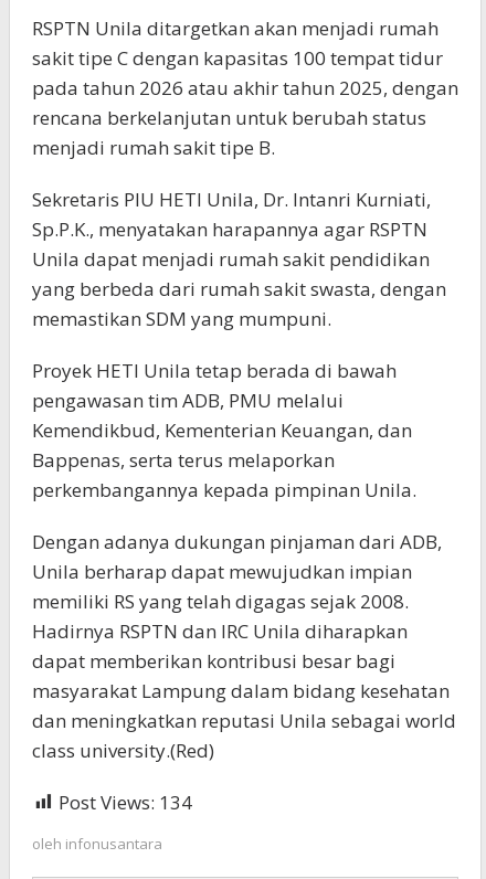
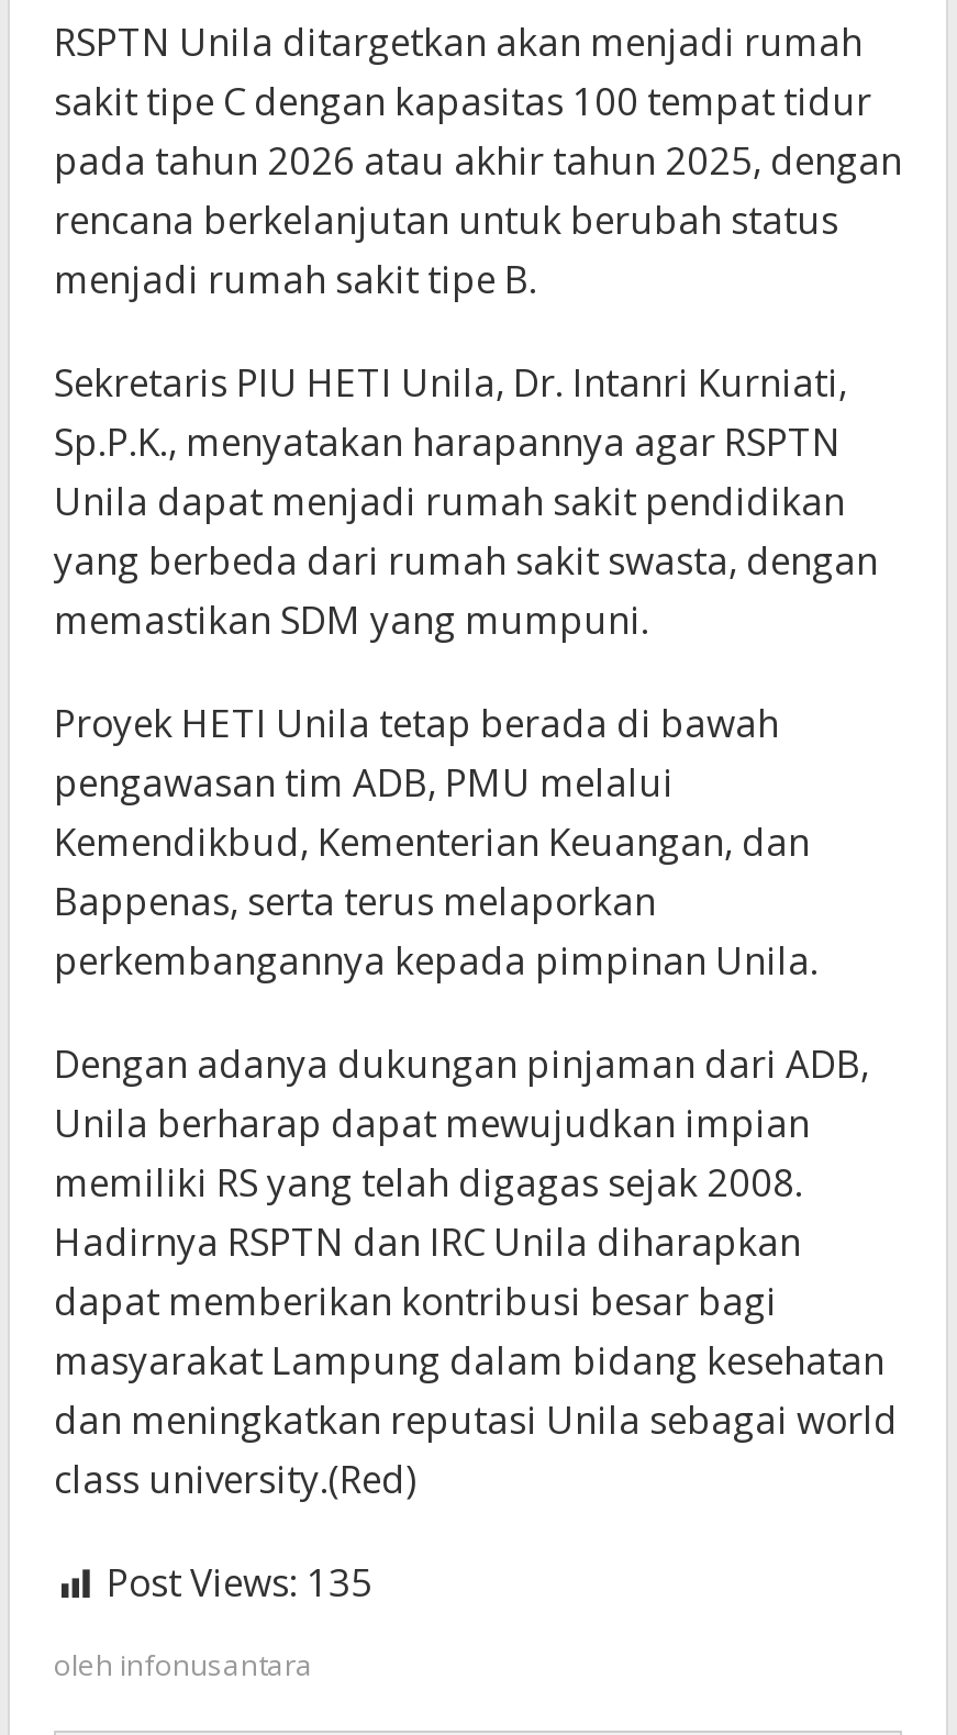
- Post Views: 134
+ Post Views: 135
